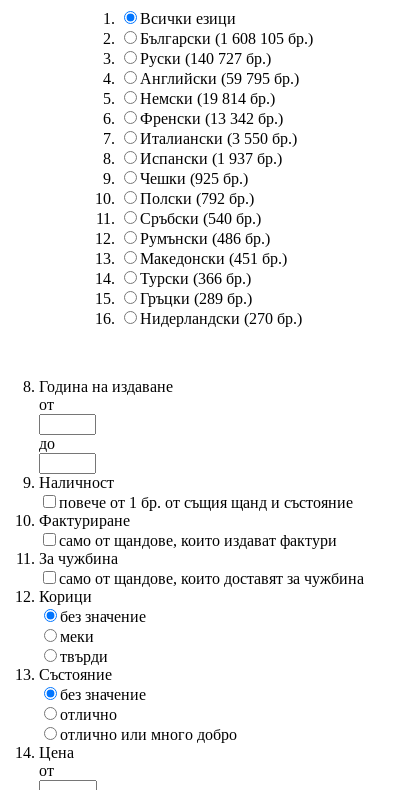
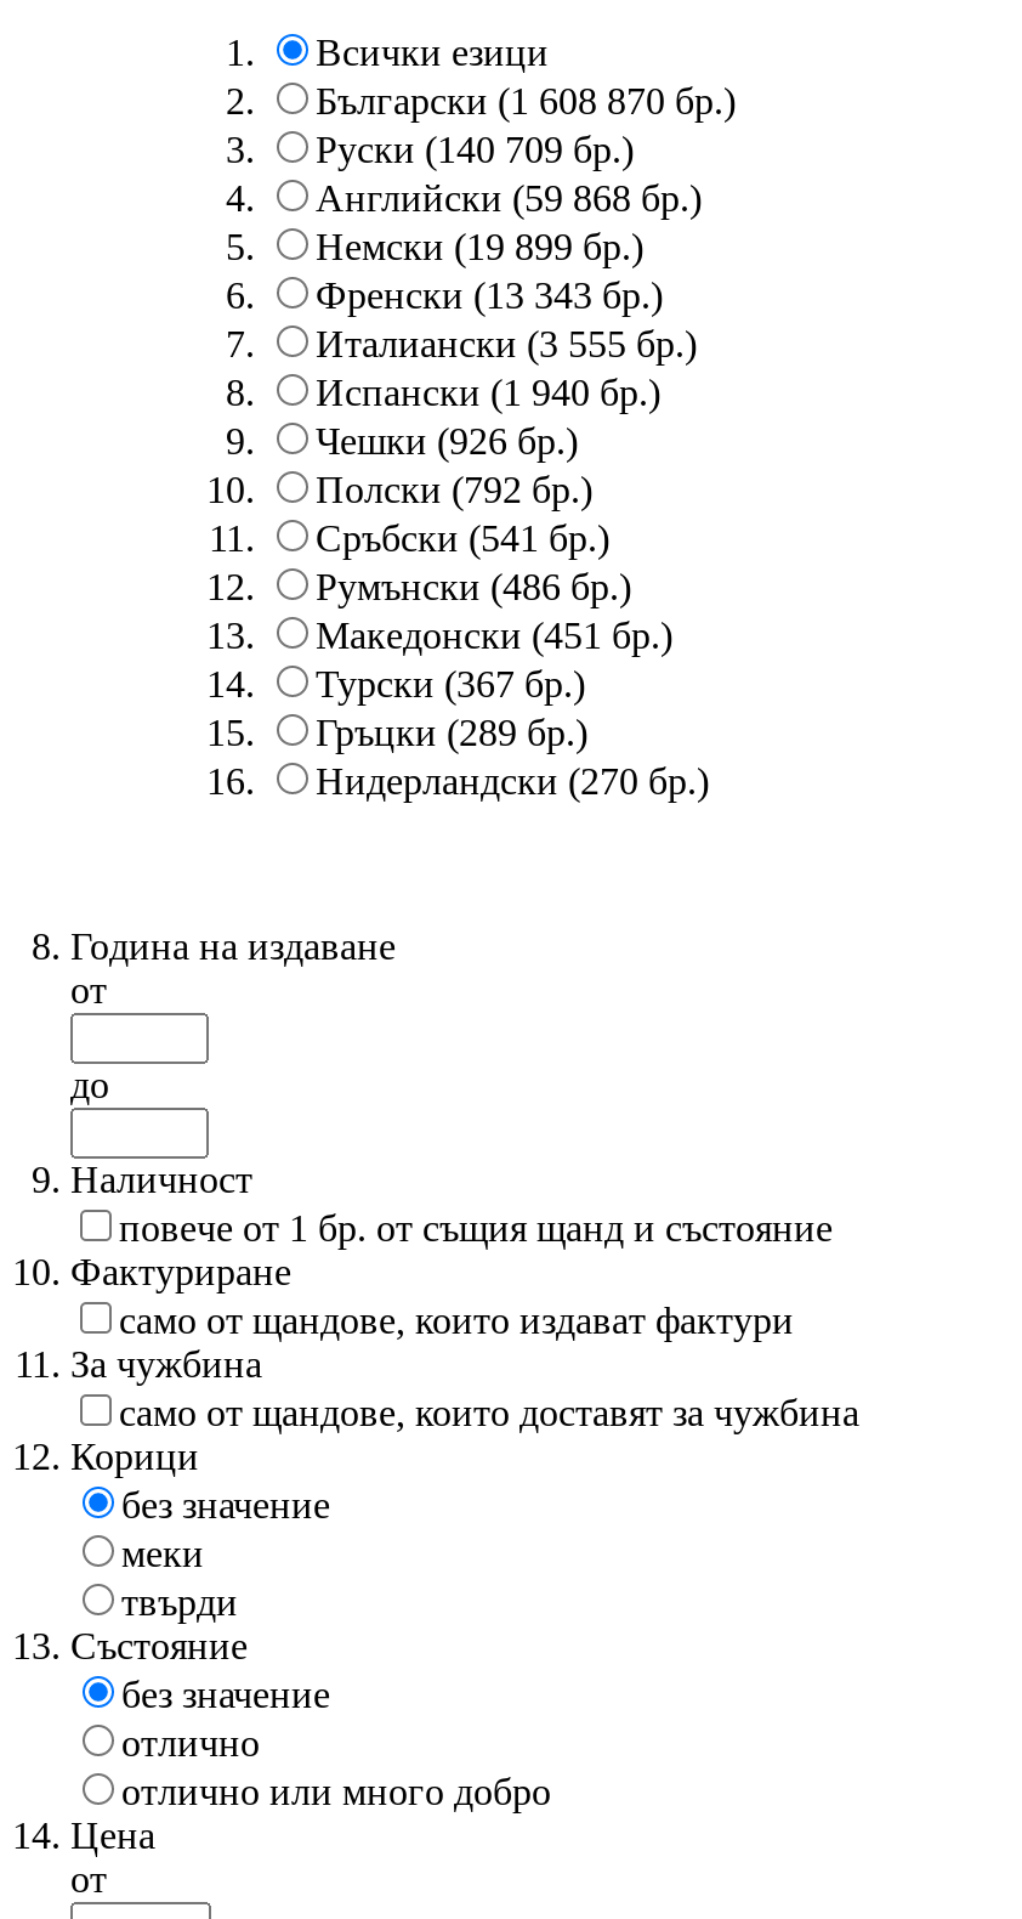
- Български (1 608 105 бр.)
+ Български (1 608 870 бр.)

- Руски (140 727 бр.)
+ Руски (140 709 бр.)

- Английски (59 795 бр.)
+ Английски (59 868 бр.)

- Немски (19 814 бр.)
+ Немски (19 899 бр.)

- Френски (13 342 бр.)
+ Френски (13 343 бр.)

- Италиански (3 550 бр.)
+ Италиански (3 555 бр.)

- Испански (1 937 бр.)
+ Испански (1 940 бр.)

- Чешки (925 бр.)
+ Чешки (926 бр.)

- Сръбски (540 бр.)
+ Сръбски (541 бр.)

- Турски (366 бр.)
+ Турски (367 бр.)
